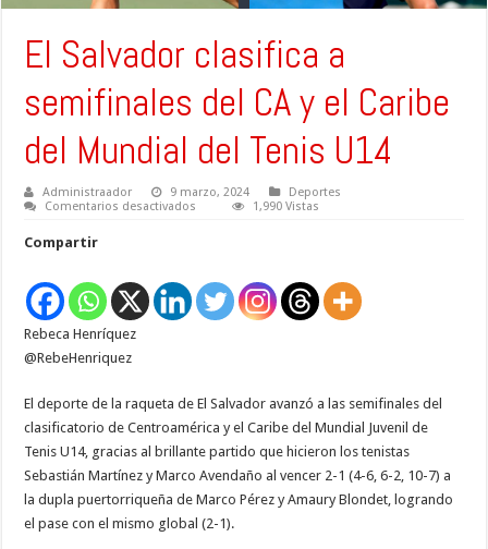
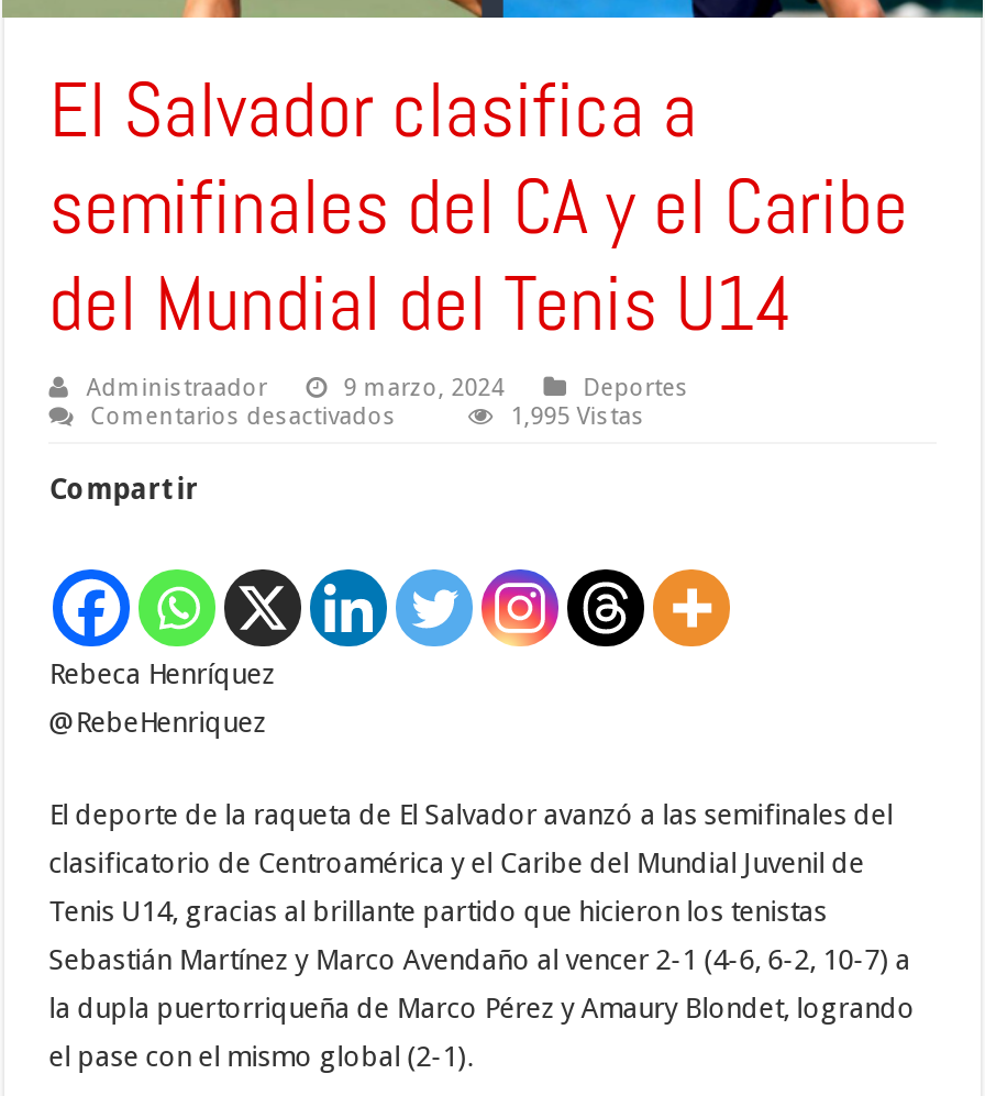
- 1,990 Vistas
+ 1,995 Vistas
